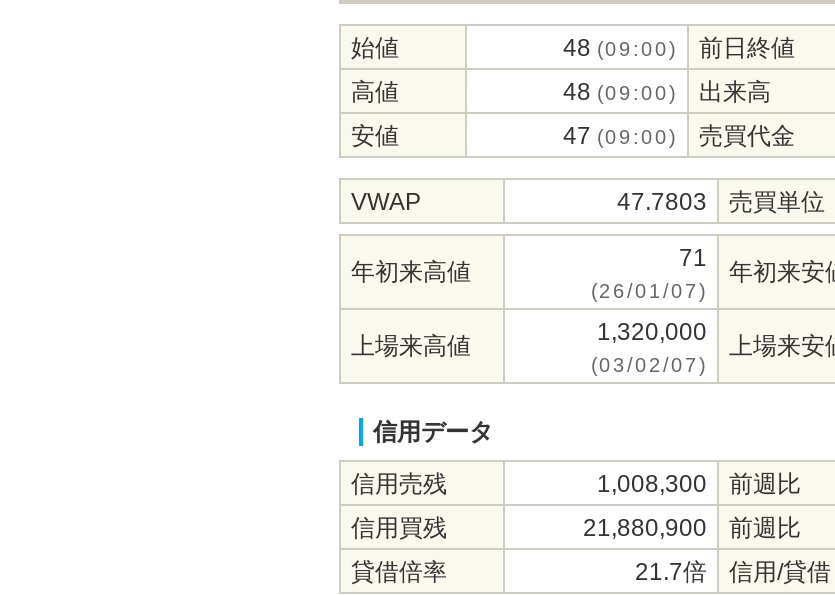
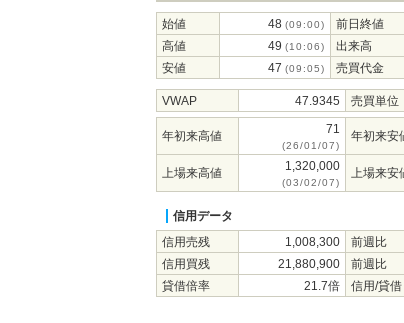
- 48 (09:00) 出来高
+ 49 (10:06) 出来高

- 47 (09:00) 売買代金
+ 47 (09:05) 売買代金

- 47.7803 売買単位
+ 47.9345 売買単位
